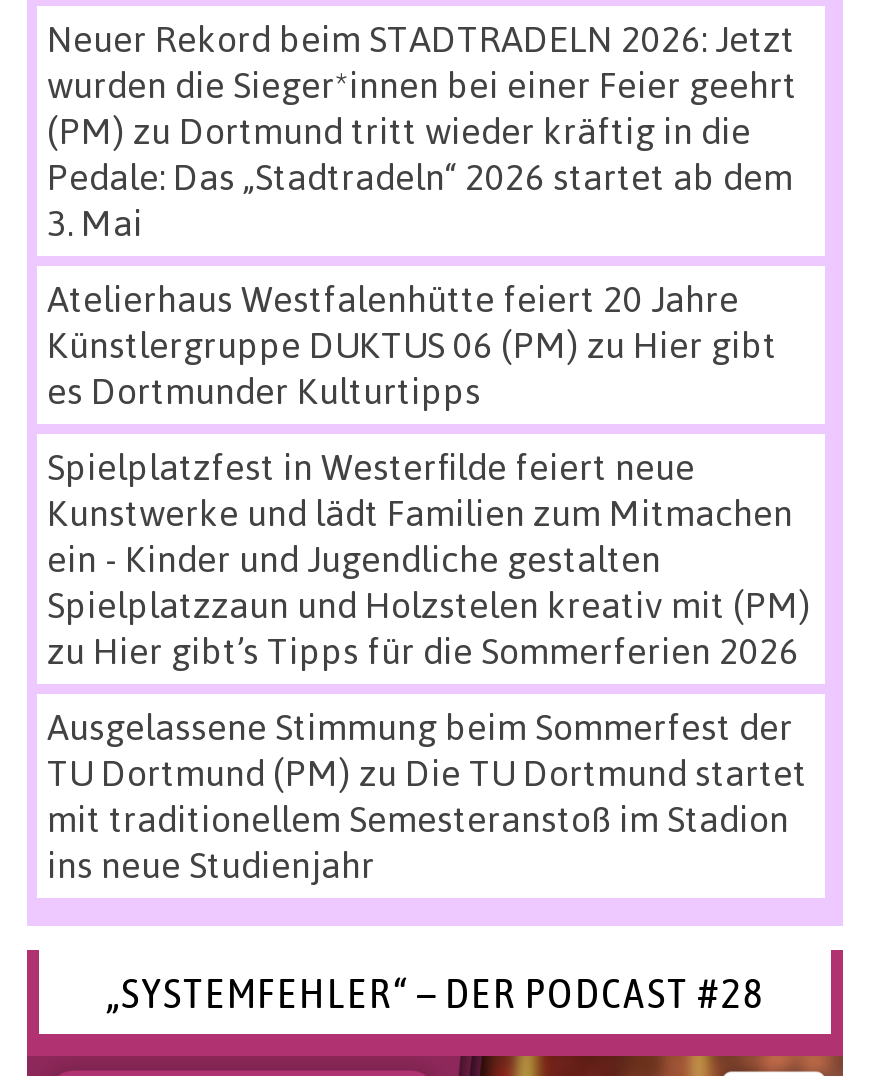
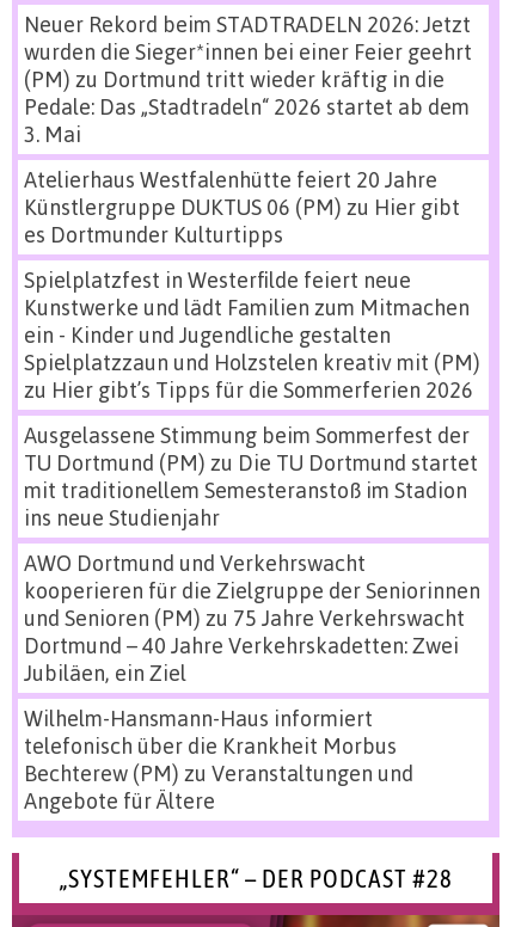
+ AWO Dortmund und Verkehrswacht
+ kooperieren für die Zielgruppe der Seniorinnen
+ und Senioren (PM) zu 75 Jahre Verkehrswacht
+ Dortmund – 40 Jahre Verkehrskadetten: Zwei
+ Jubiläen, ein Ziel
+ Wilhelm-Hansmann-Haus informiert
+ telefonisch über die Krankheit Morbus
+ Bechterew (PM) zu Veranstaltungen und
+ Angebote für Ältere
